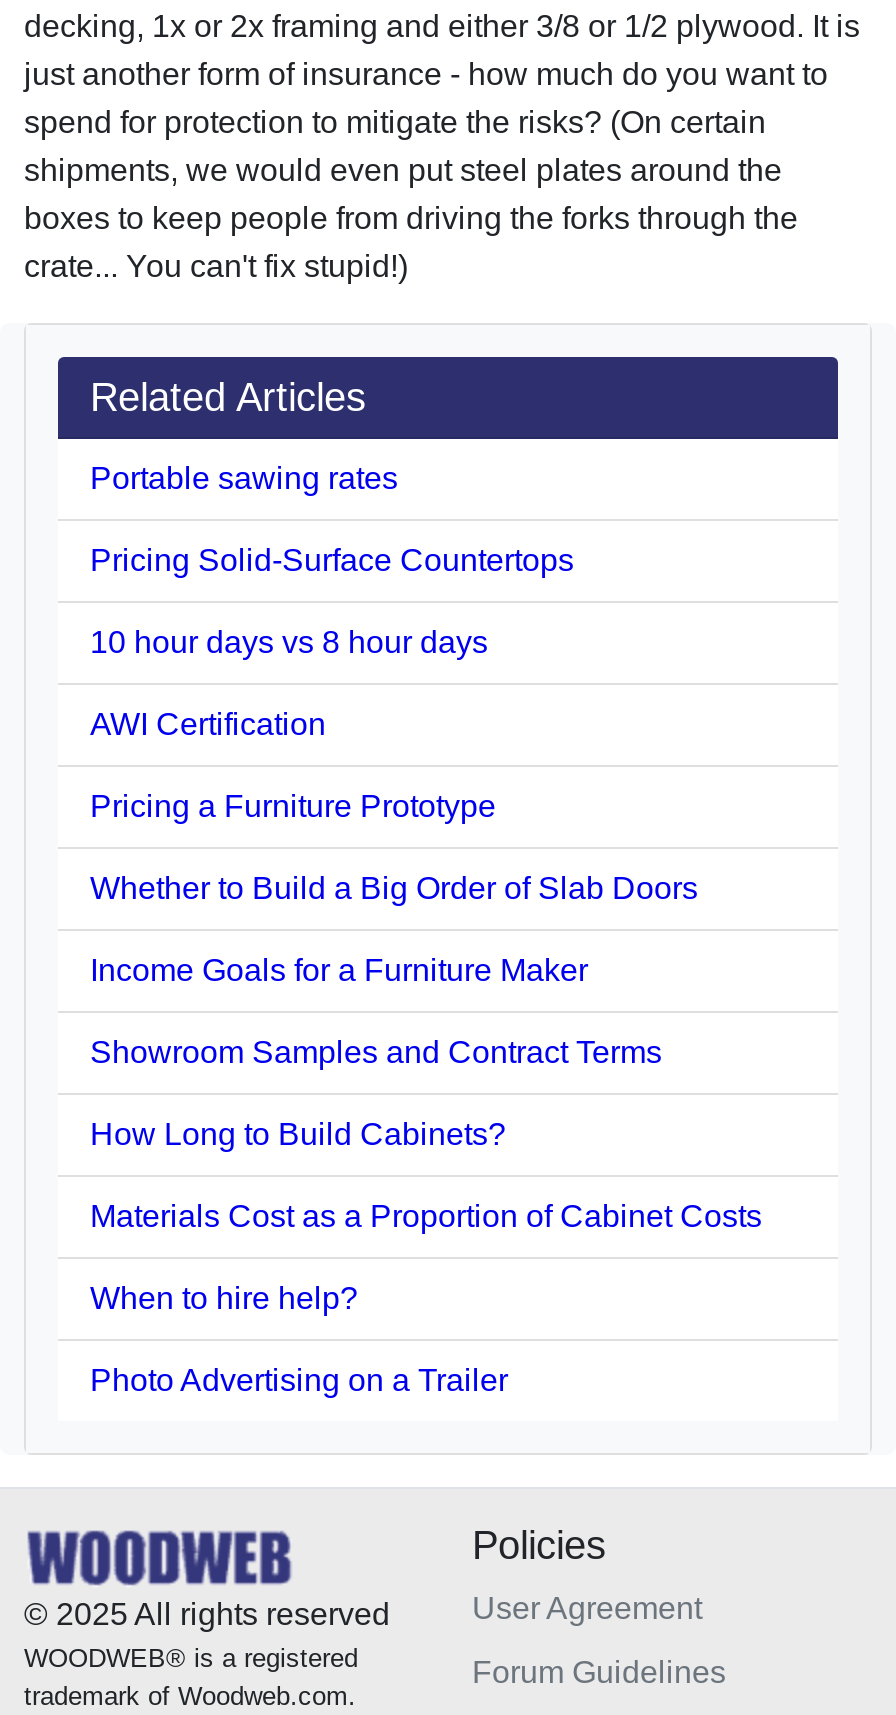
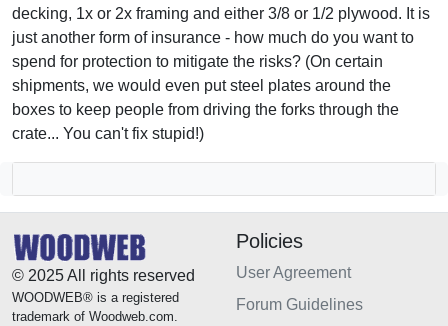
- Related Articles
- Portable sawing rates
- Pricing Solid-Surface Countertops
- 10 hour days vs 8 hour days
- AWI Certification
- Pricing a Furniture Prototype
- Whether to Build a Big Order of Slab Doors
- Income Goals for a Furniture Maker
- Showroom Samples and Contract Terms
- How Long to Build Cabinets?
- Materials Cost as a Proportion of Cabinet Costs
- When to hire help?
- Photo Advertising on a Trailer
